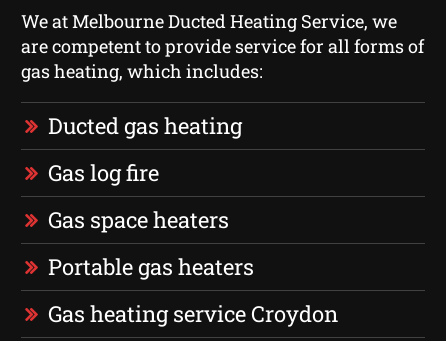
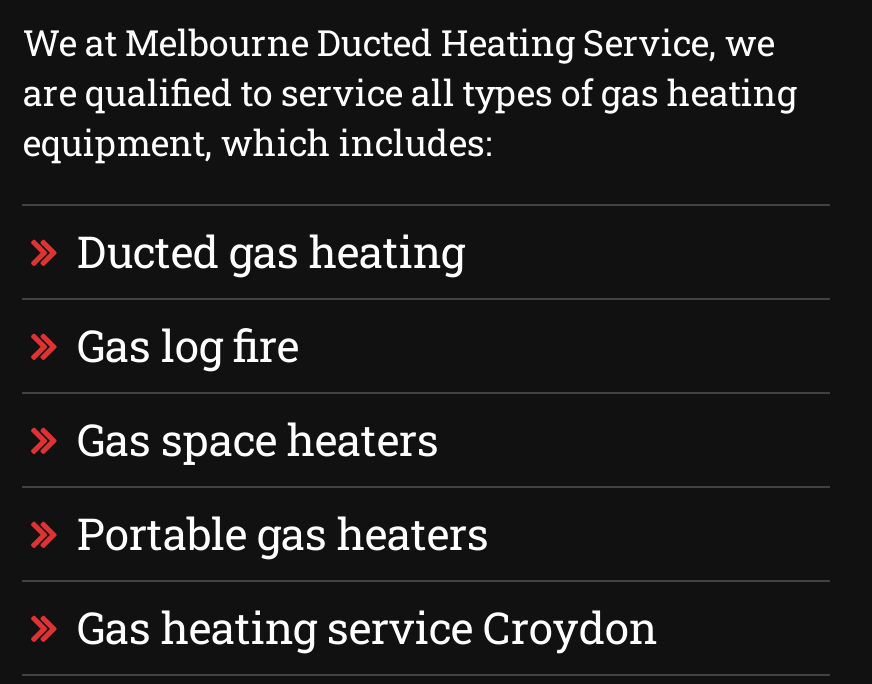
- are competent to provide service for all forms of
- gas heating, which includes:
+ are qualified to service all types of gas heating
+ equipment, which includes:
